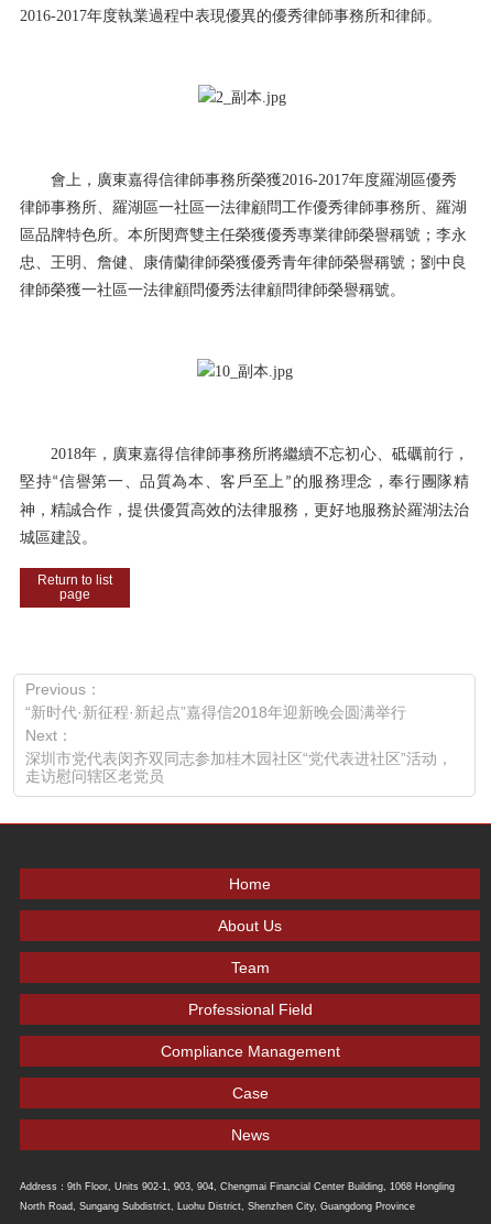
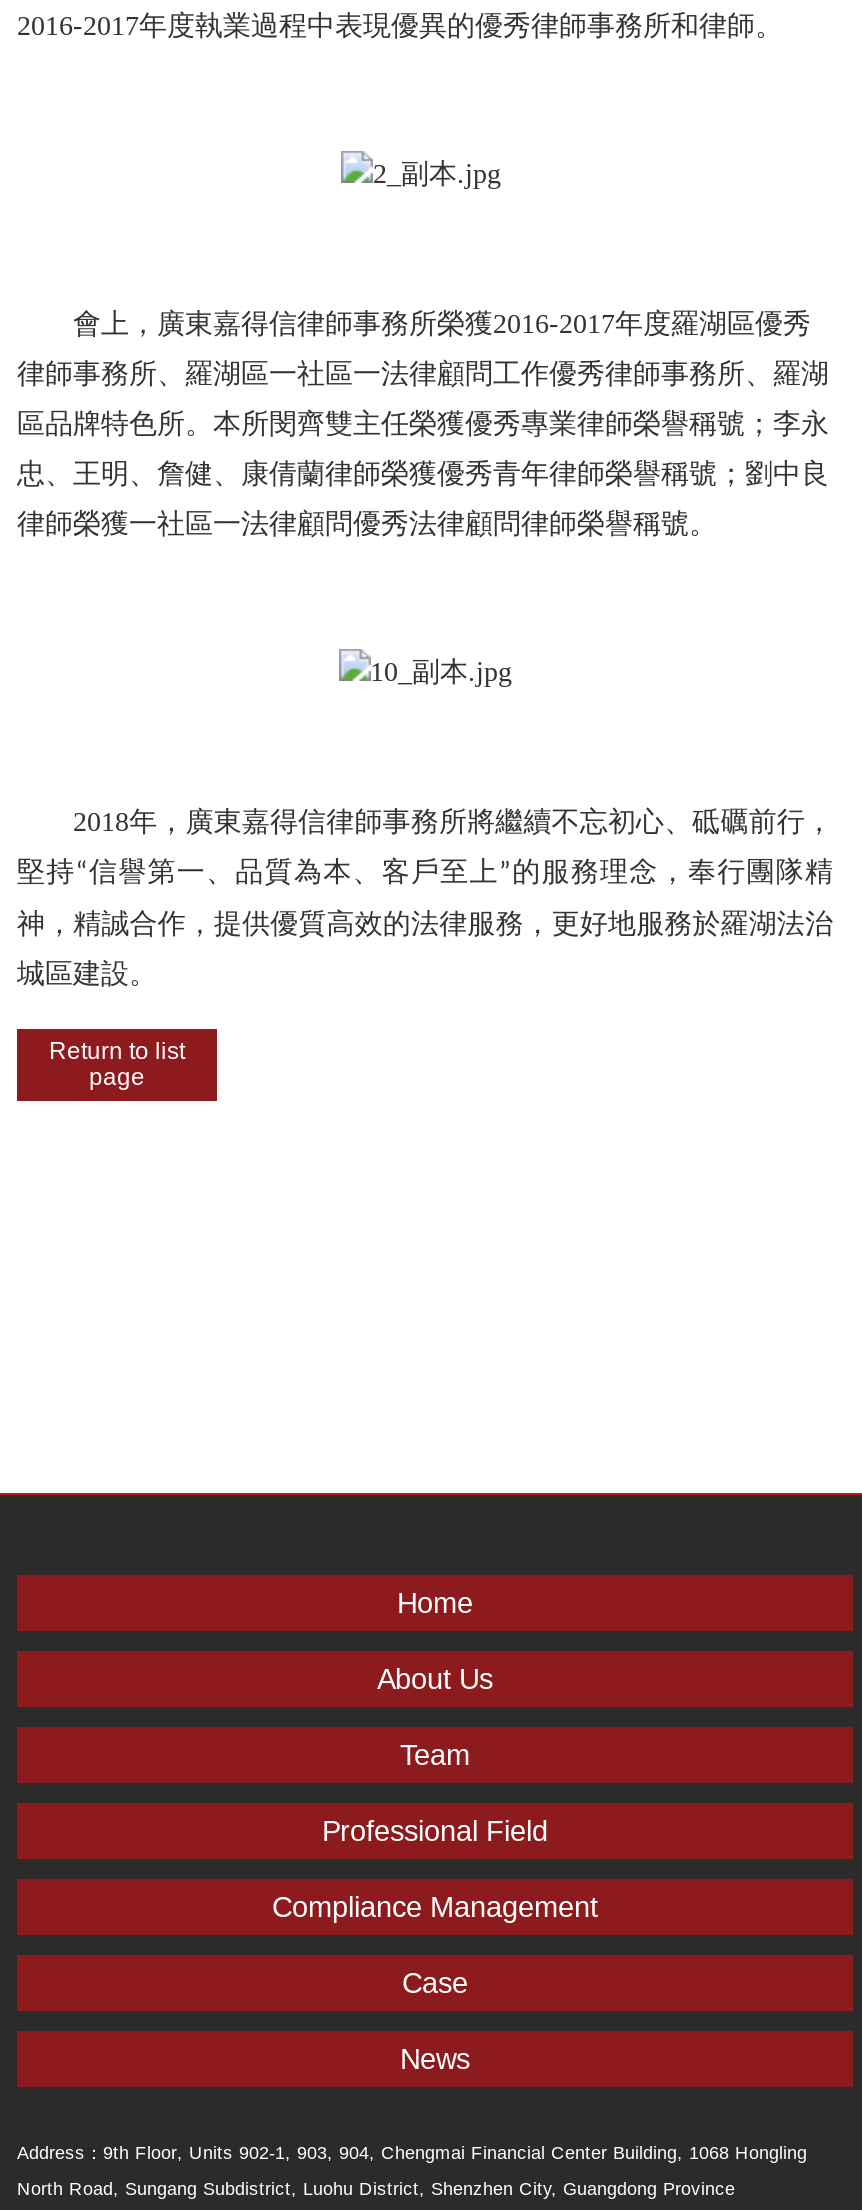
- Previous：
- “新时代·新征程·新起点”嘉得信2018年迎新晚会圆满举行
- Next：
- 深圳市党代表闵齐双同志参加桂木园社区“党代表进社区”活动，
- 走访慰问辖区老党员
